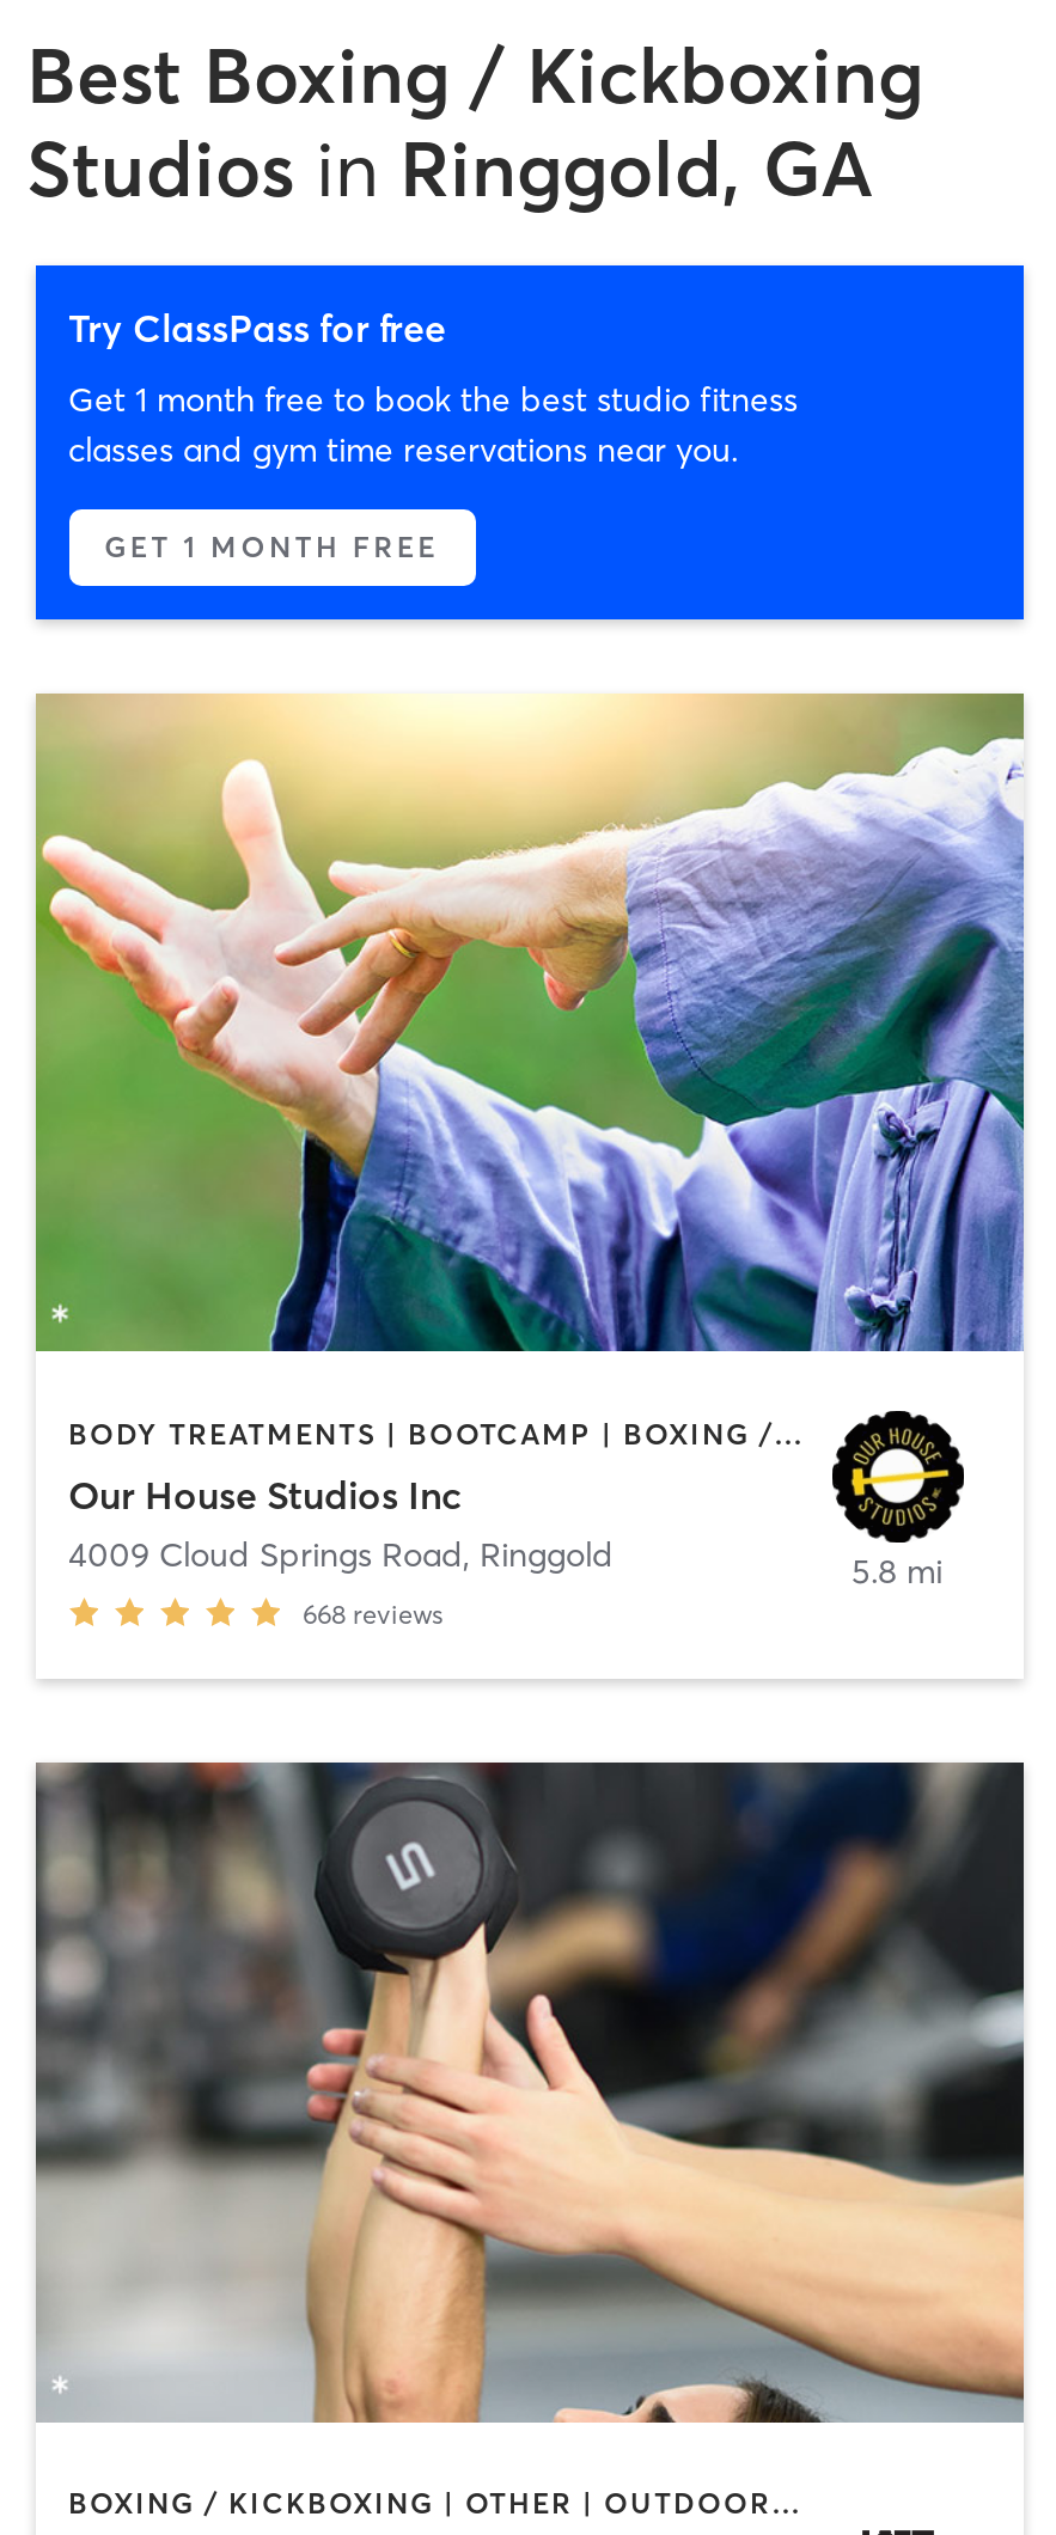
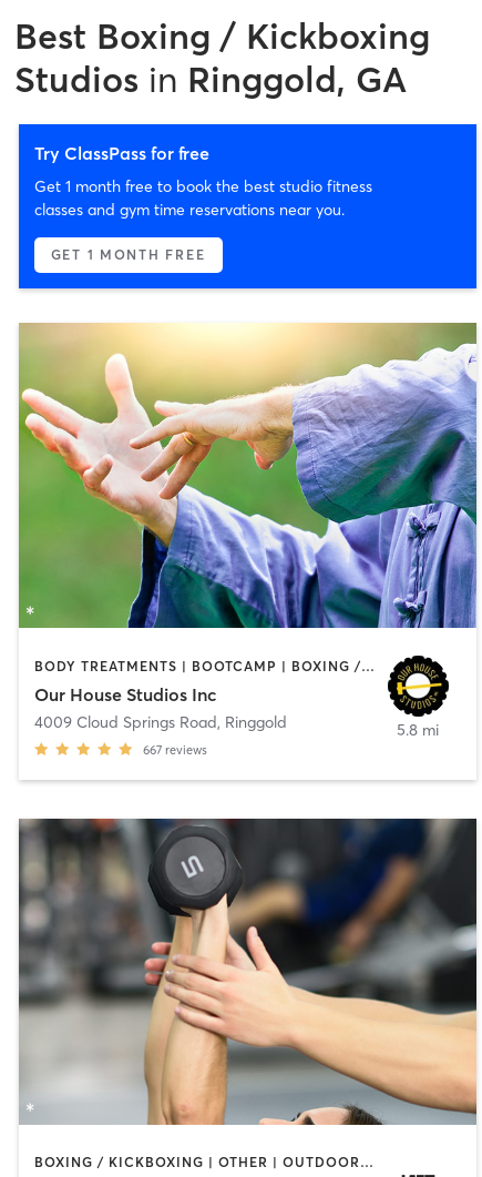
- 668 reviews
+ 667 reviews
